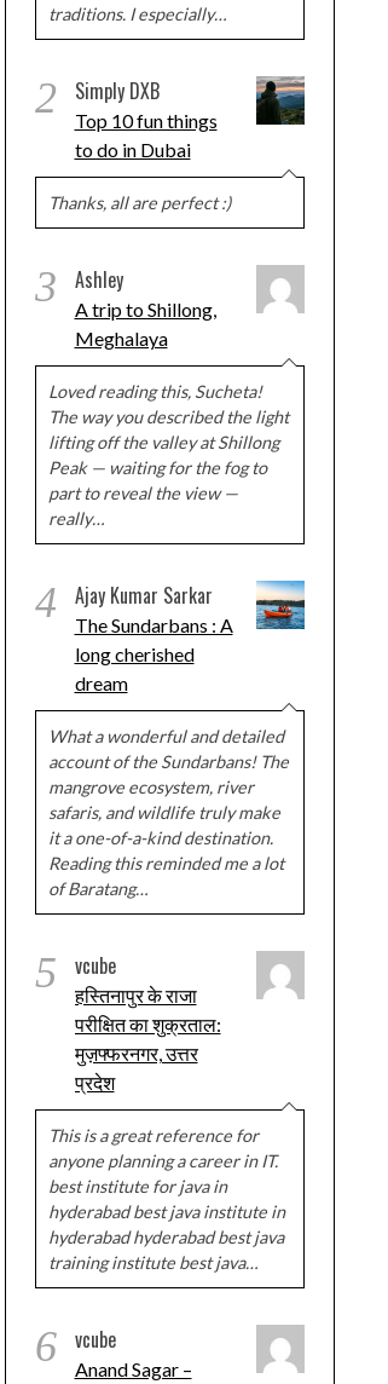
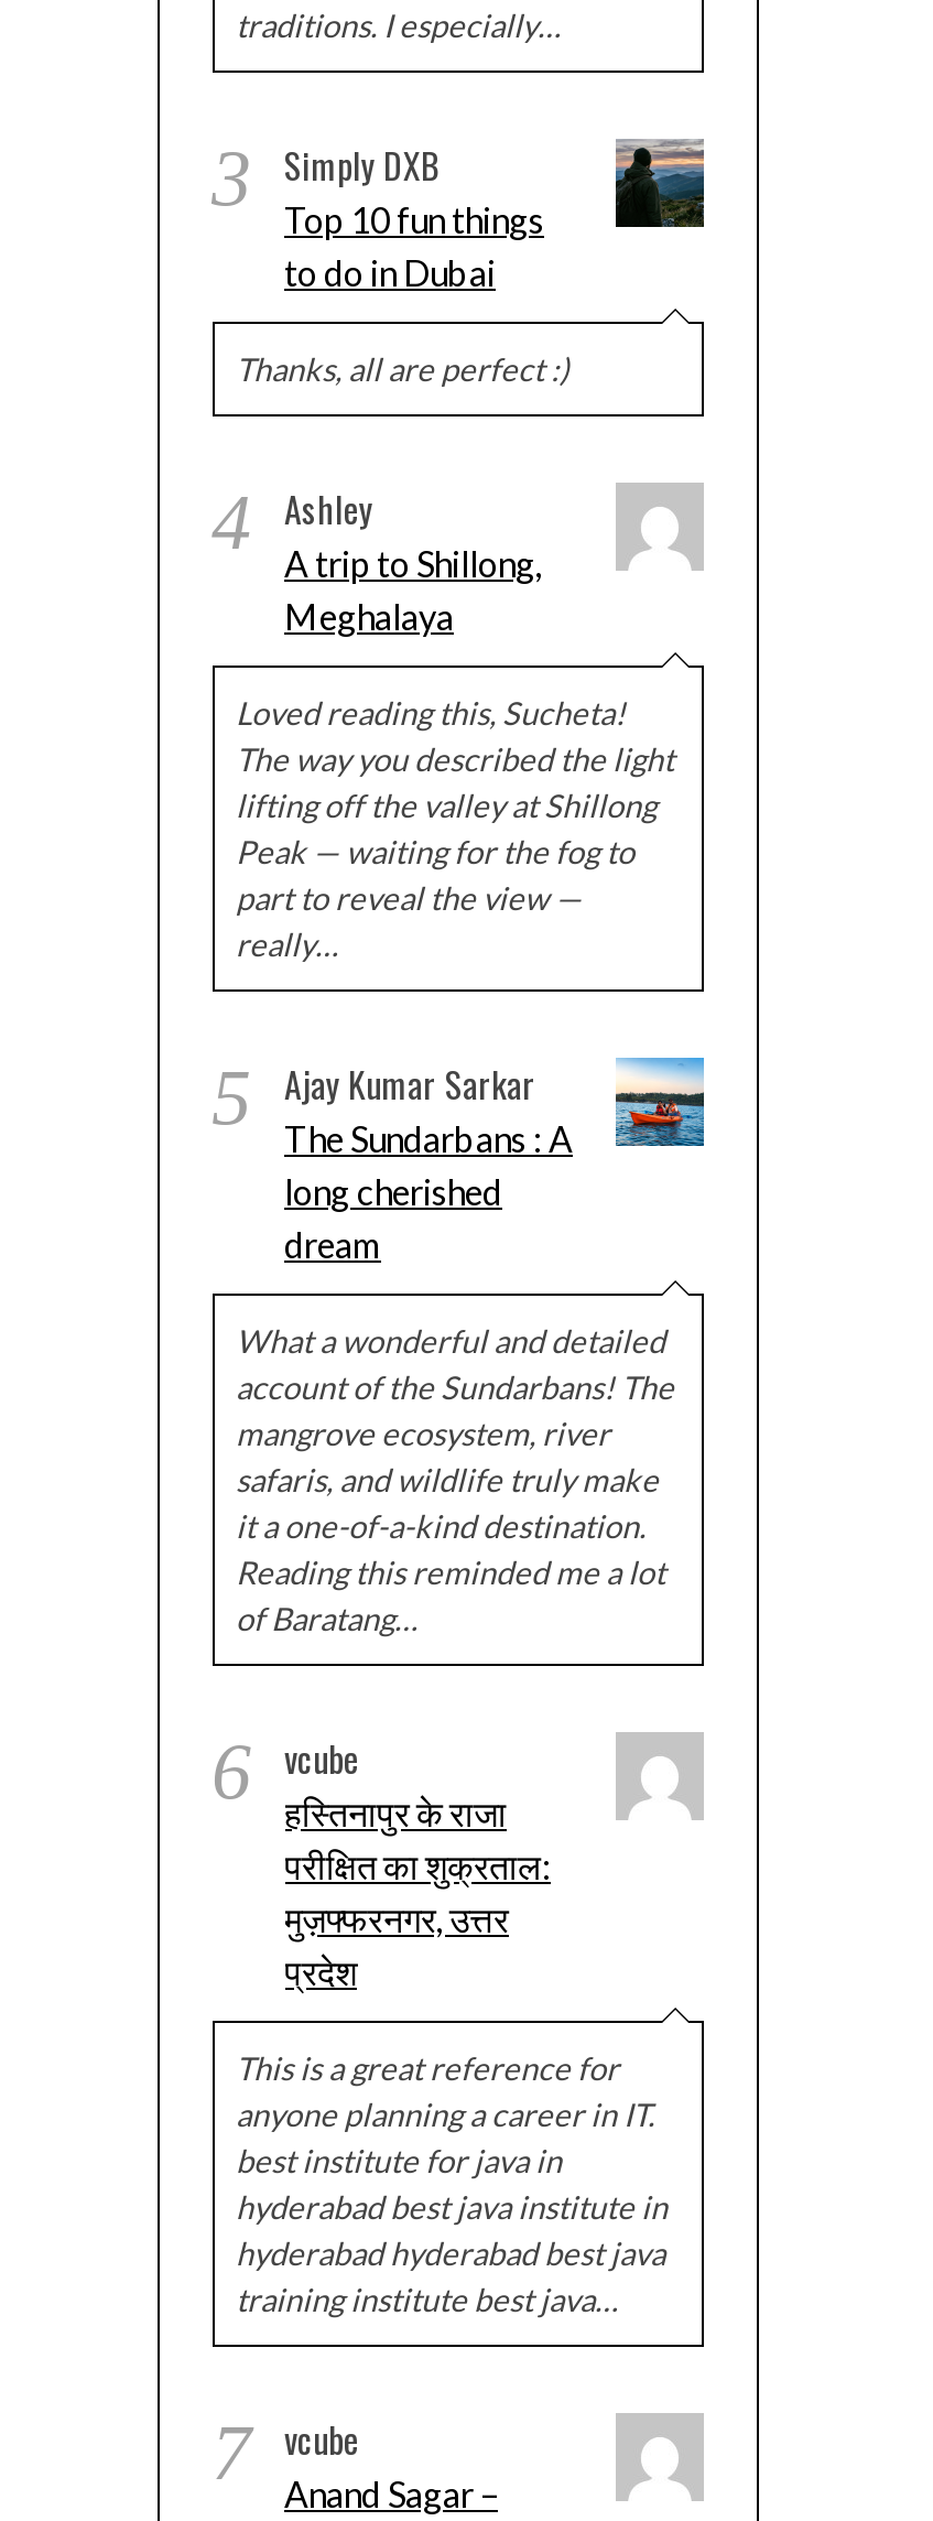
- 2 Simply DXB Top 10 fun things
+ 3 Simply DXB Top 10 fun things

- 3 Ashley A trip to Shillong,
+ 4 Ashley A trip to Shillong,

- 4 Ajay Kumar Sarkar The Sundarbans : A
+ 5 Ajay Kumar Sarkar The Sundarbans : A

- 5 vcube हस्तिनापुर के राजा
+ 6 vcube हस्तिनापुर के राजा

- 6 vcube Anand Sagar –
+ 7 vcube Anand Sagar –
